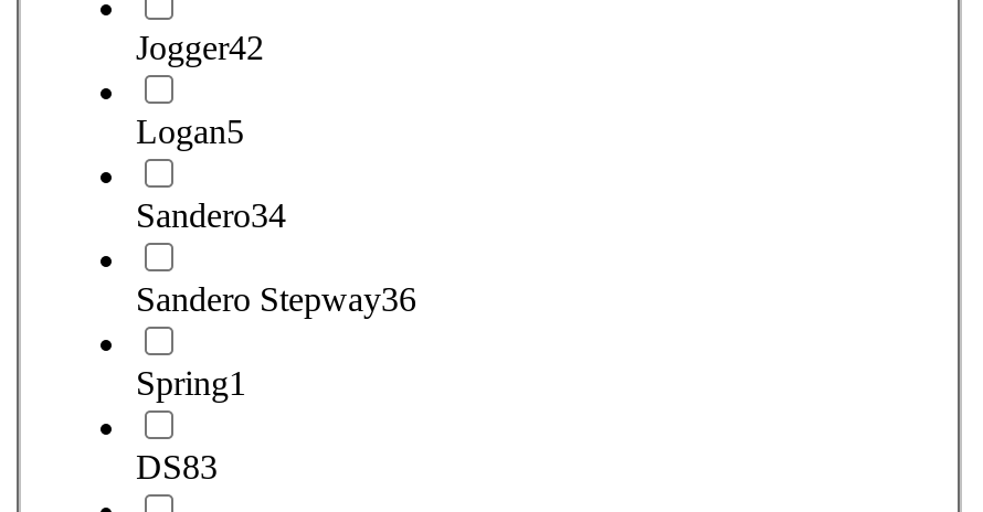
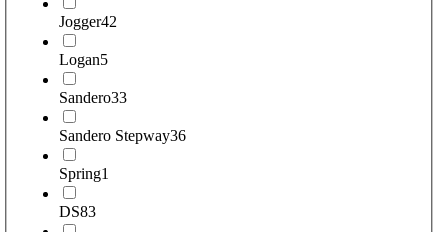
- Sandero34
+ Sandero33
